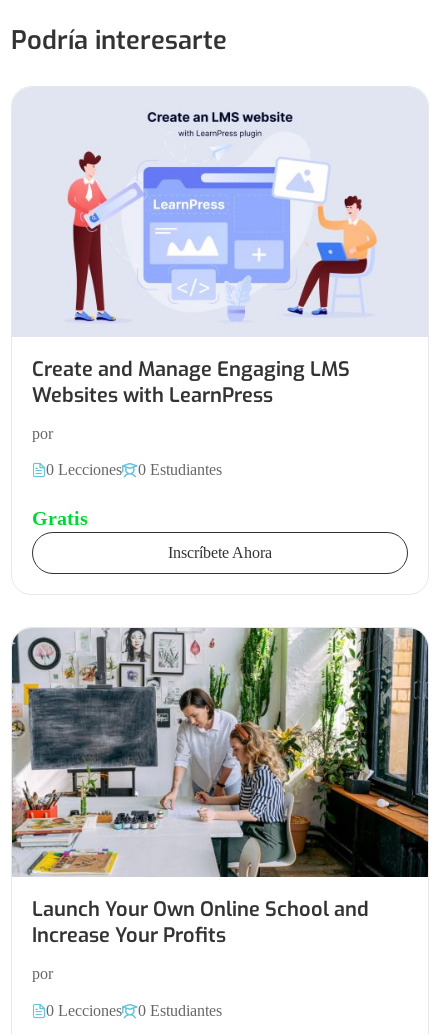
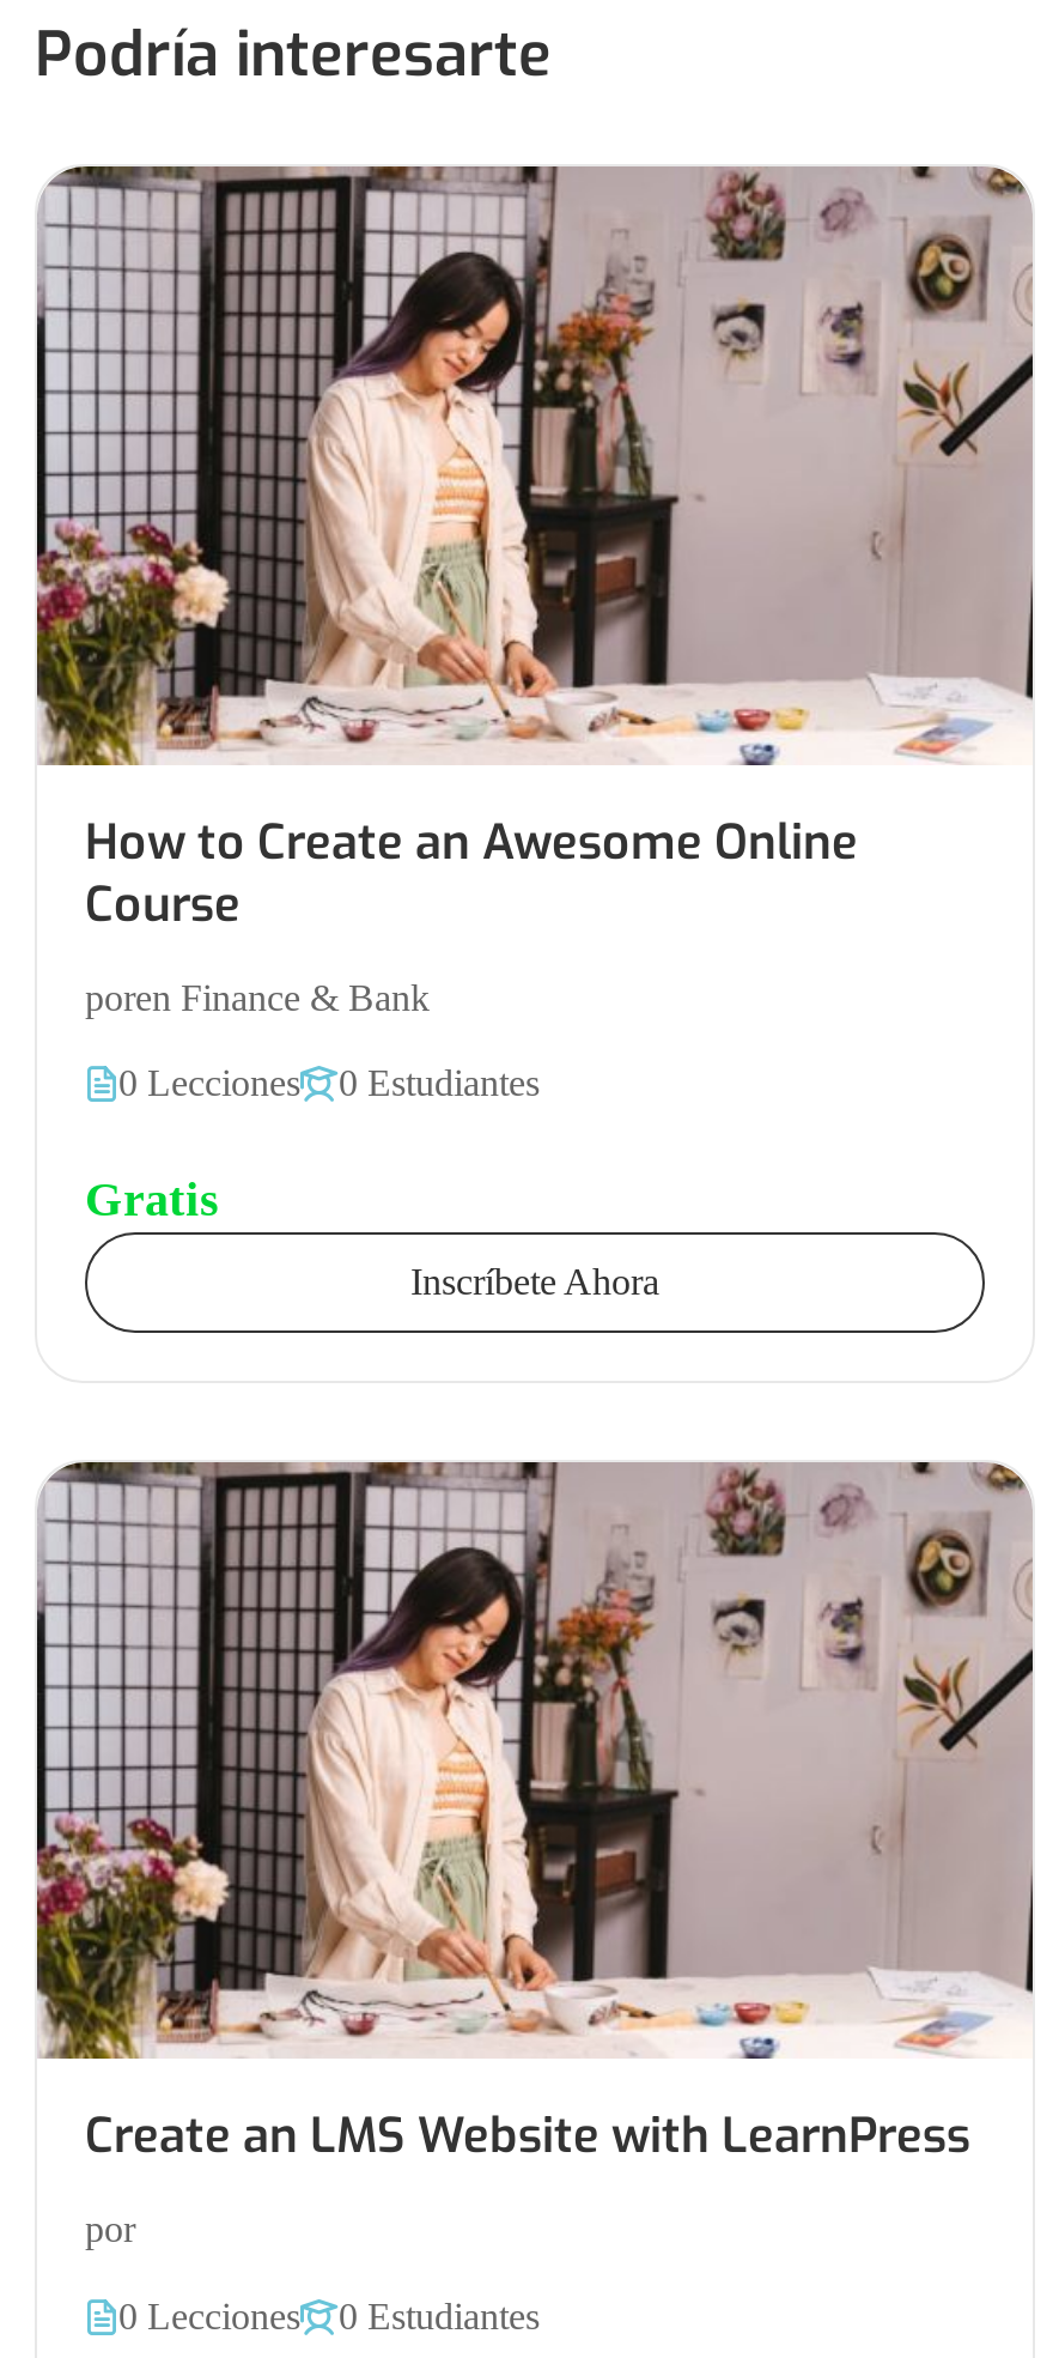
- [image]
- Create and Manage Engaging LMS
- Websites with LearnPress
+ [image]
+ How to Create an Awesome Online
+ Course

- por
+ poren Finance & Bank

- [image]
- Launch Your Own Online School and
- Increase Your Profits
+ [image]
+ Create an LMS Website with LearnPress
